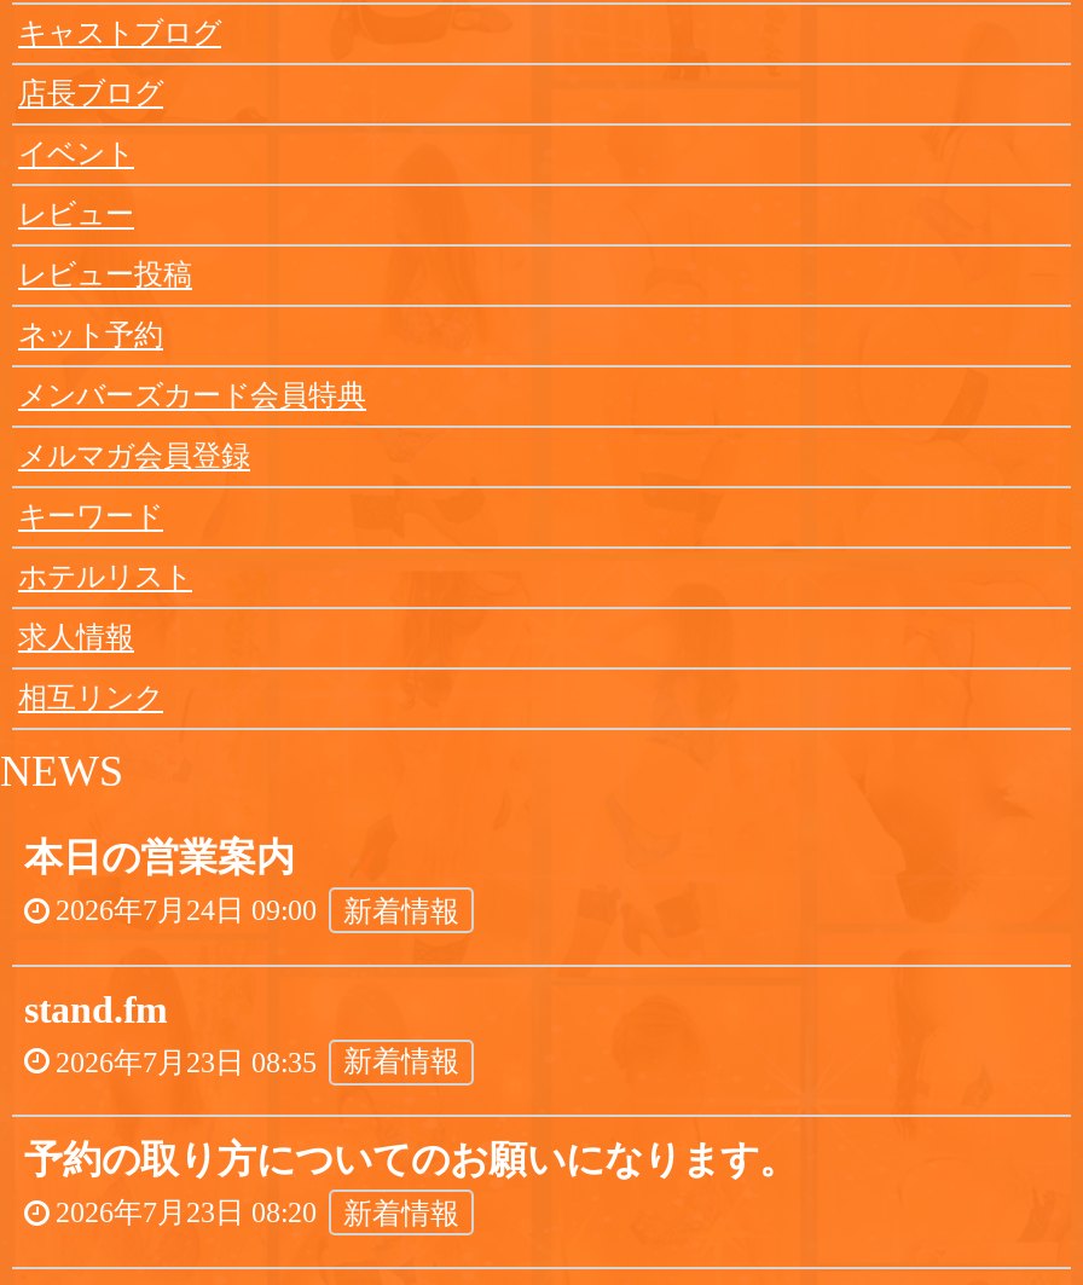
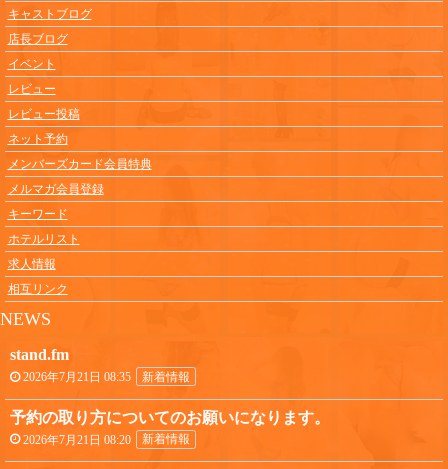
- 本日の営業案内
- 2026年7月24日 09:00
- 新着情報

- 2026年7月23日 08:35 新着情報
+ 2026年7月21日 08:35 新着情報

- 2026年7月23日 08:20 新着情報
+ 2026年7月21日 08:20 新着情報
